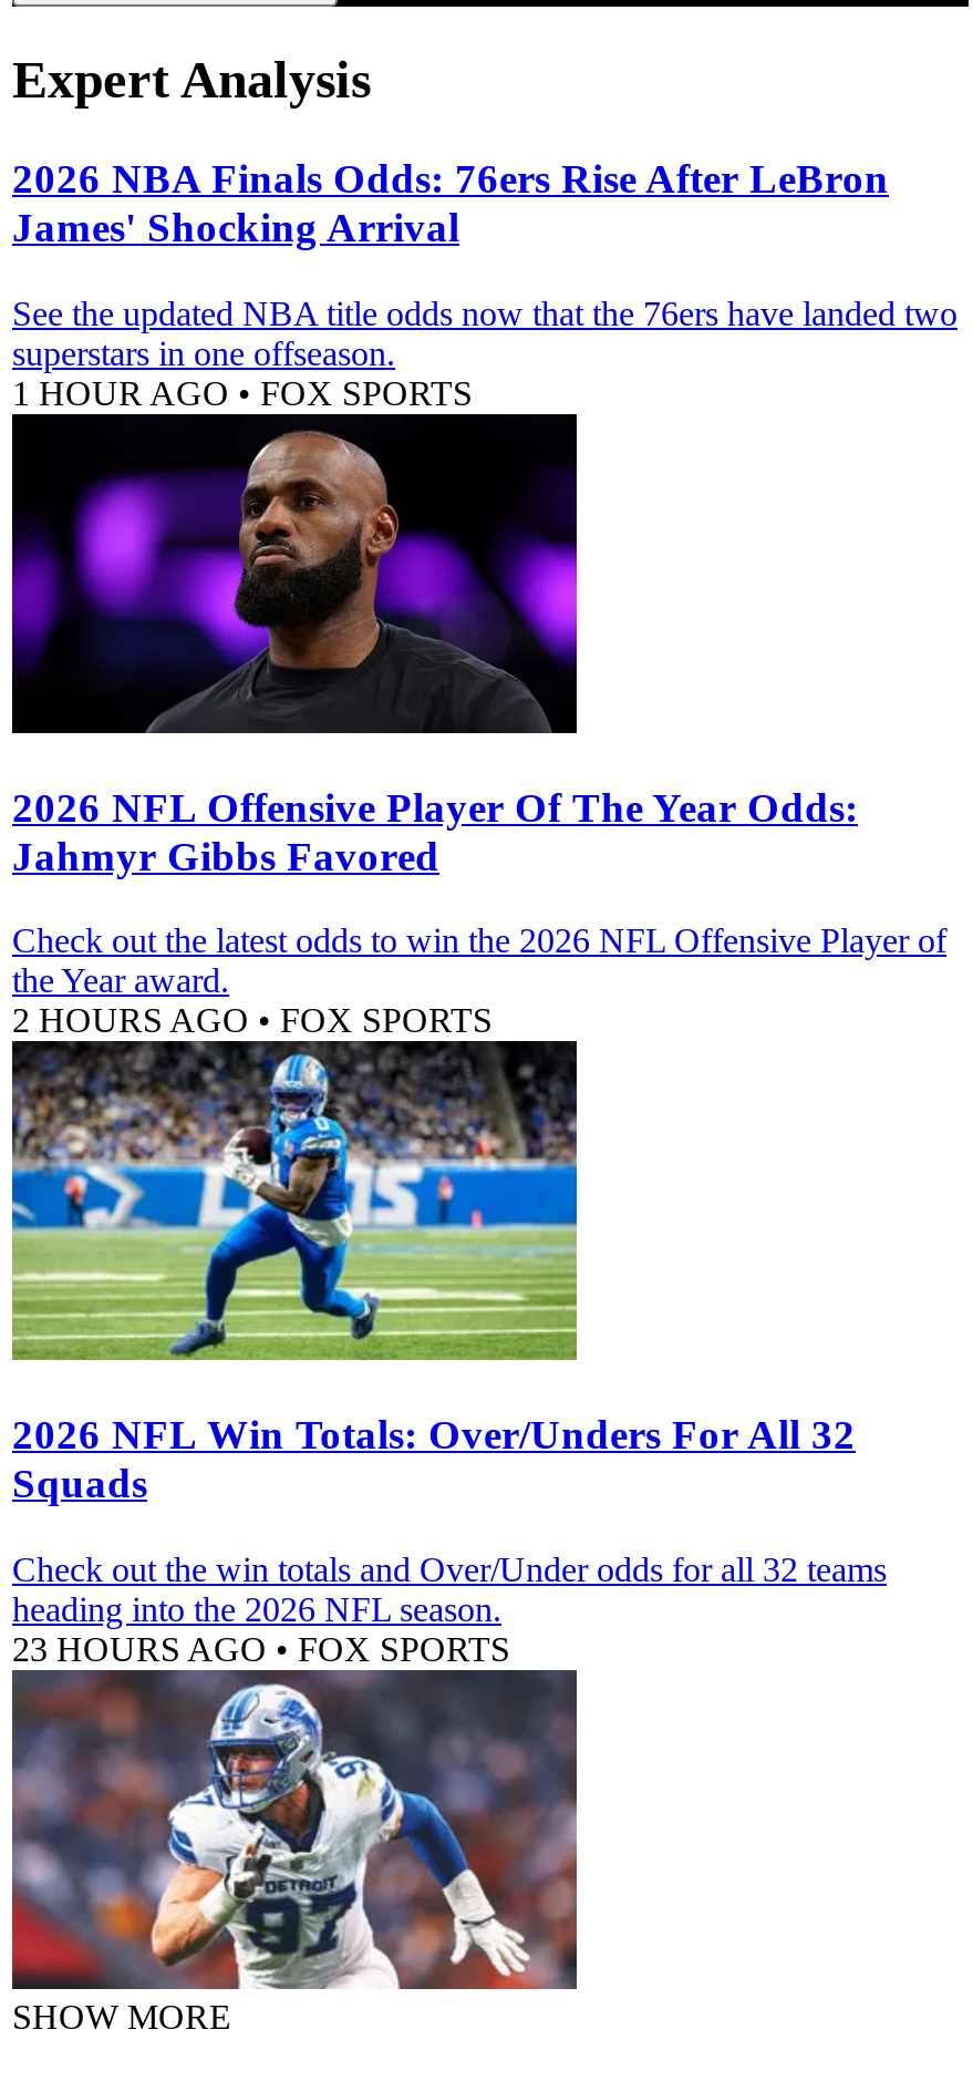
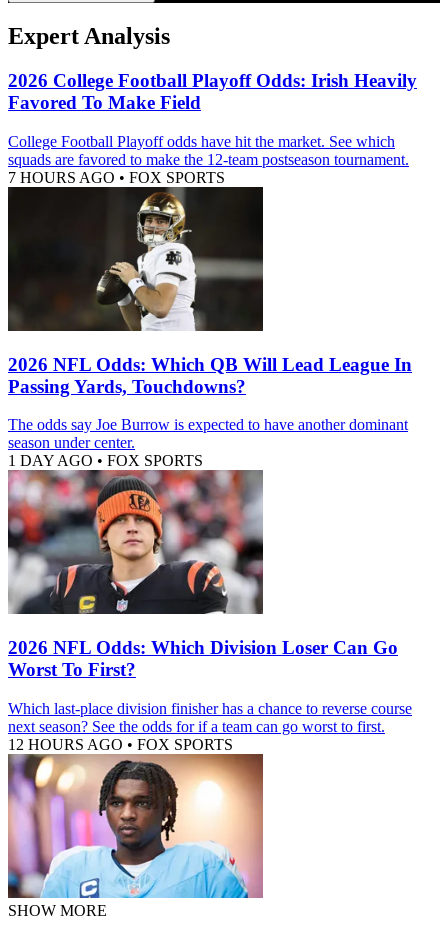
- 2026 NBA Finals Odds: 76ers Rise After LeBron
- James' Shocking Arrival
+ 2026 College Football Playoff Odds: Irish Heavily
+ Favored To Make Field

- See the updated NBA title odds now that the 76ers have landed two
- superstars in one offseason.
- 1 HOUR AGO • FOX SPORTS
+ College Football Playoff odds have hit the market. See which
+ squads are favored to make the 12-team postseason tournament.
+ 7 HOURS AGO • FOX SPORTS

- [image]
- 2026 NFL Offensive Player Of The Year Odds:
- Jahmyr Gibbs Favored
+ [image]
+ 2026 NFL Odds: Which QB Will Lead League In
+ Passing Yards, Touchdowns?

- [image]
- Check out the latest odds to win the 2026 NFL Offensive Player of
- the Year award.
- 2 HOURS AGO • FOX SPORTS
+ [image]
+ The odds say Joe Burrow is expected to have another dominant
+ season under center.
+ 1 DAY AGO • FOX SPORTS

- 2026 NFL Win Totals: Over/Unders For All 32
- Squads
+ 2026 NFL Odds: Which Division Loser Can Go
+ Worst To First?

- Check out the win totals and Over/Under odds for all 32 teams
- heading into the 2026 NFL season.
- 23 HOURS AGO • FOX SPORTS
+ Which last-place division finisher has a chance to reverse course
+ next season? See the odds for if a team can go worst to first.
+ 12 HOURS AGO • FOX SPORTS

- [image]
+ [image]
